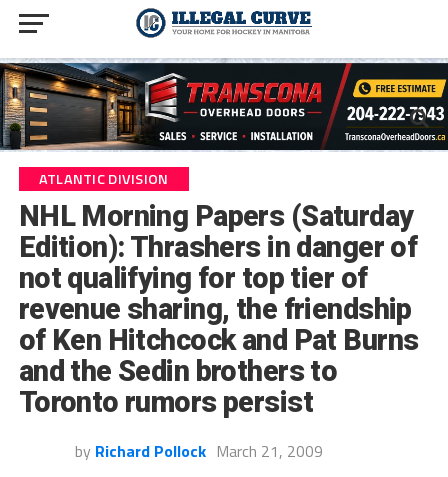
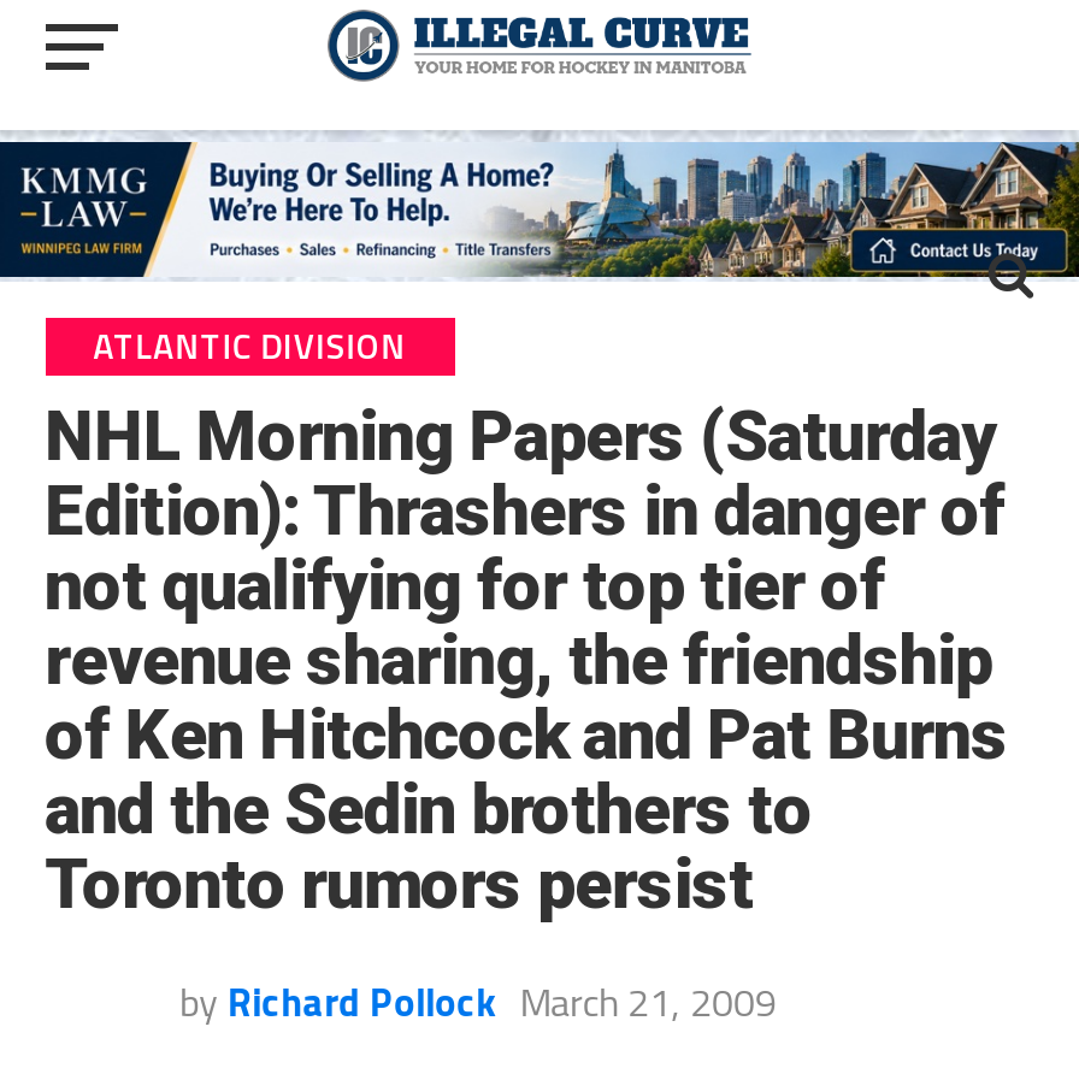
- [image]
+ [image]
